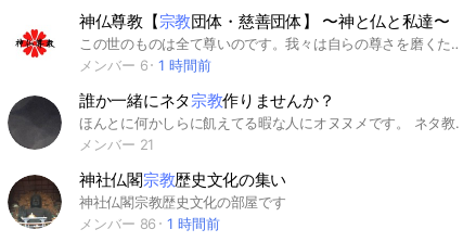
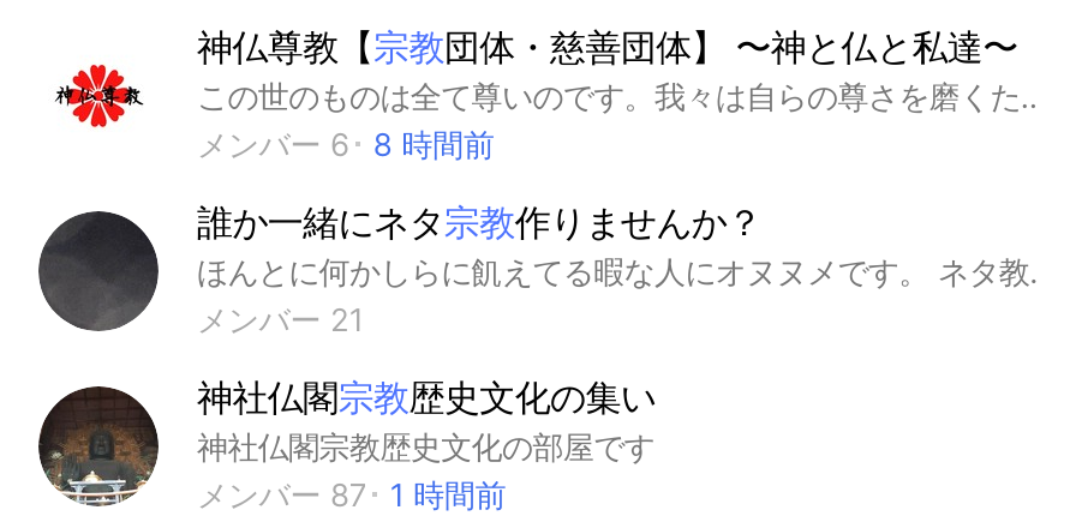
- メンバー 6 1 時間前
+ メンバー 6 8 時間前

- メンバー 86 1 時間前
+ メンバー 87 1 時間前
